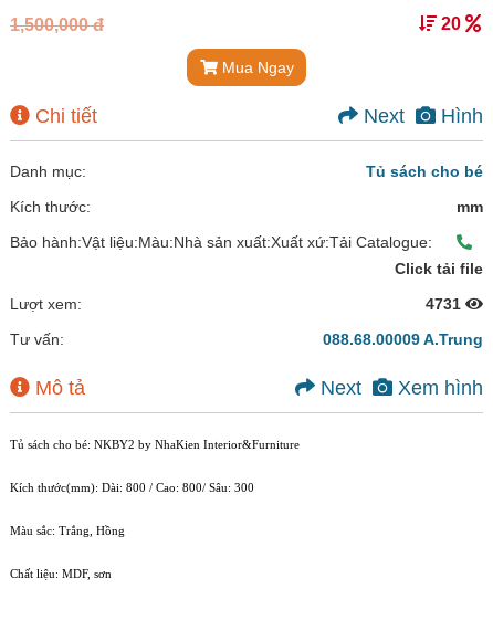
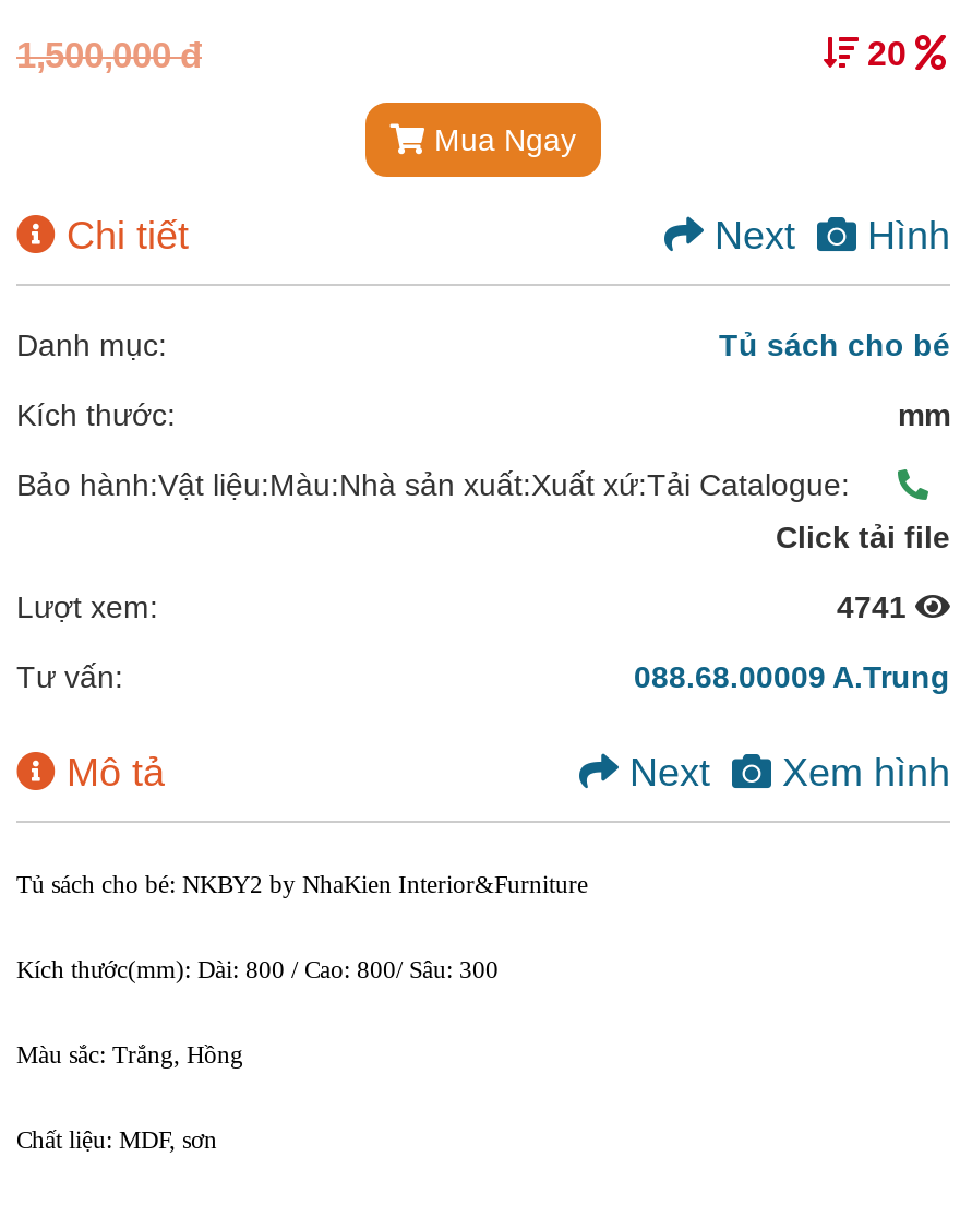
- 4731
+ 4741
